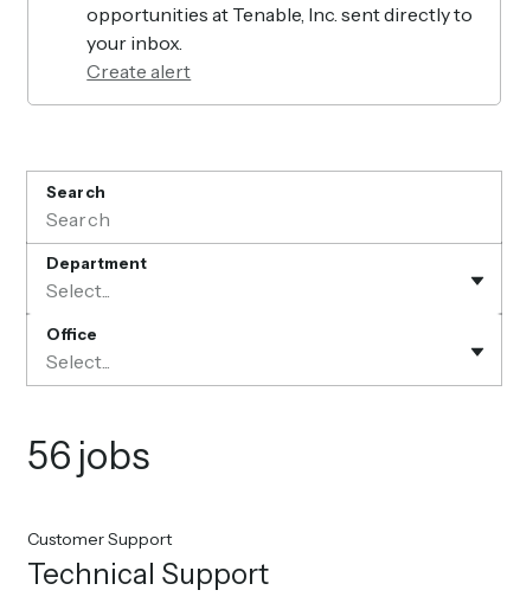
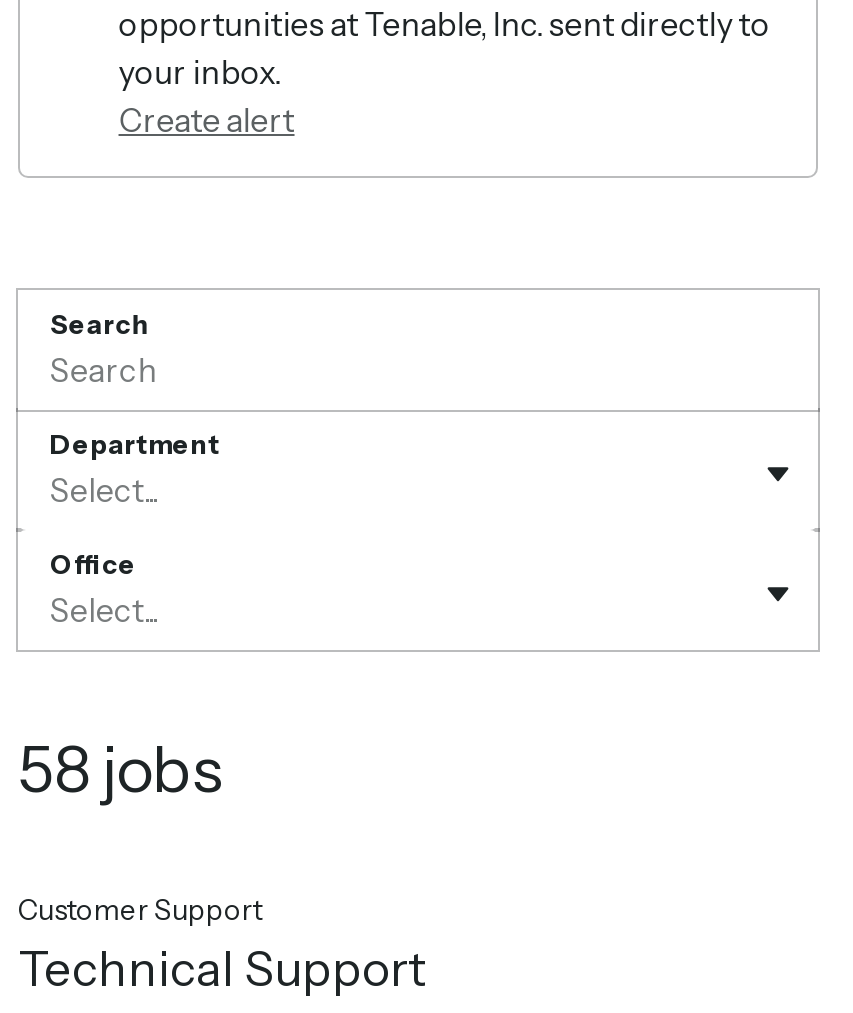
- 56 jobs
+ 58 jobs
